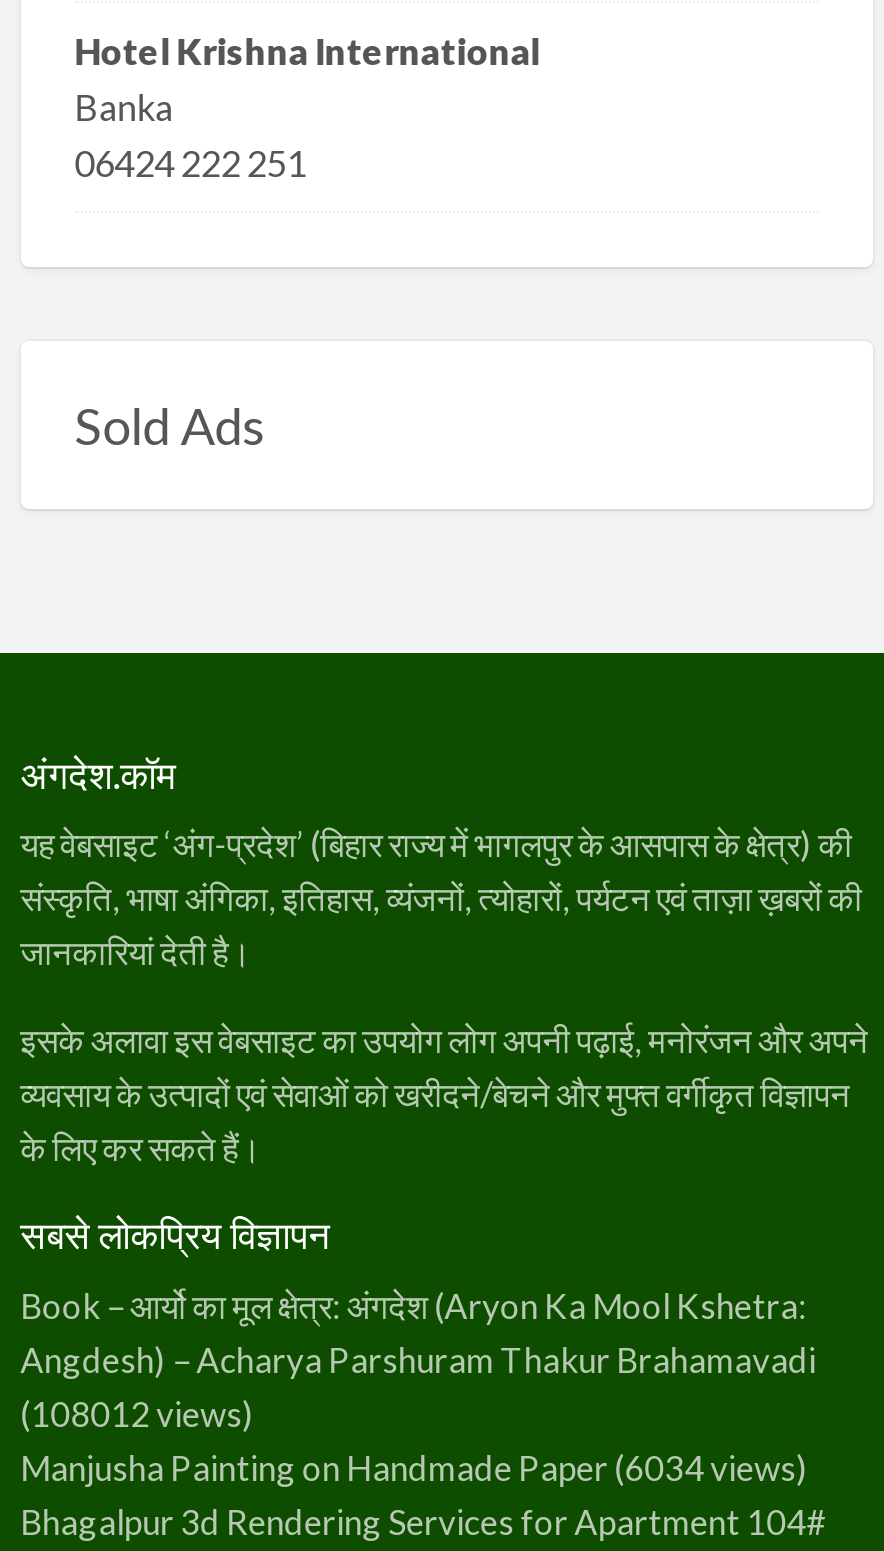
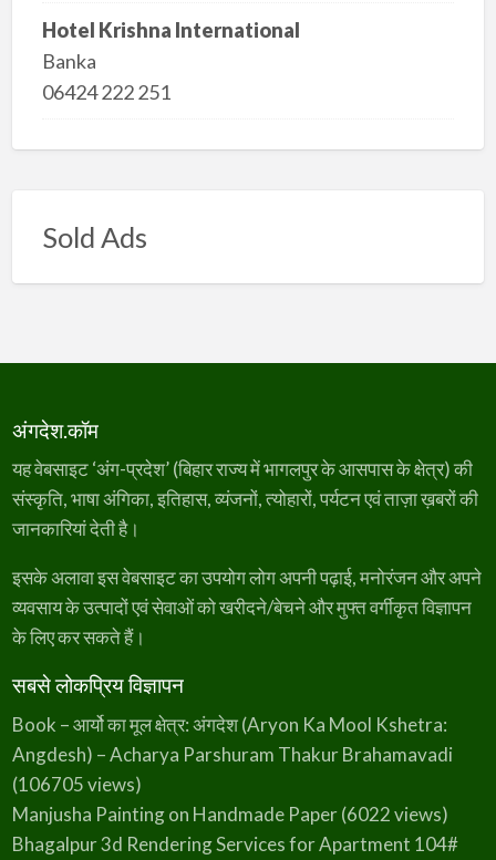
- (108012 views)
+ (106705 views)

- Manjusha Painting on Handmade Paper (6034 views)
+ Manjusha Painting on Handmade Paper (6022 views)
